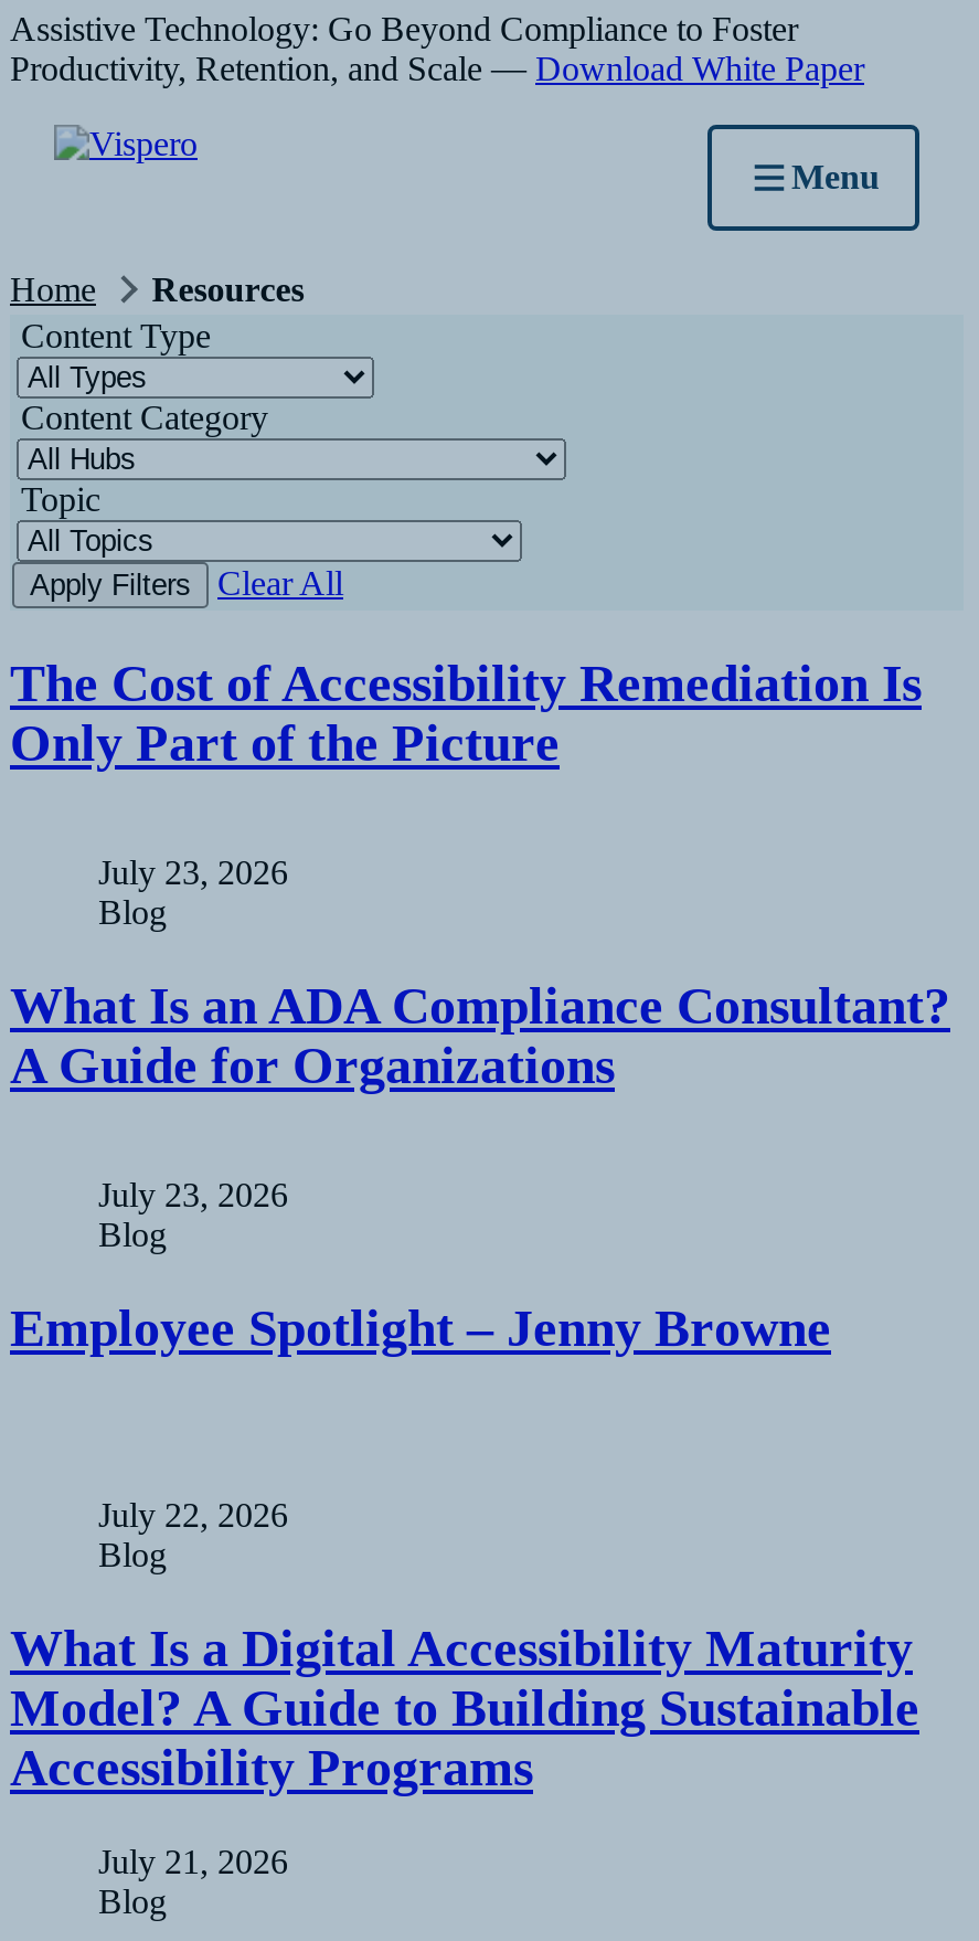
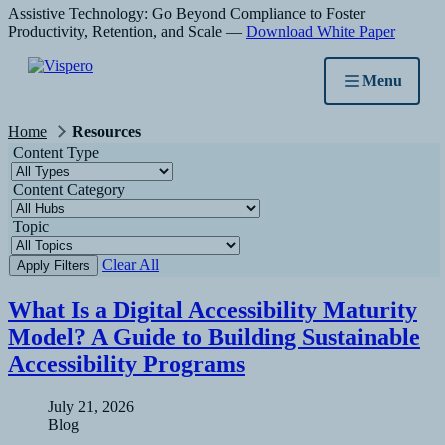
- The Cost of Accessibility Remediation Is
- Only Part of the Picture
- July 23, 2026
- Blog
- What Is an ADA Compliance Consultant?
- A Guide for Organizations
- July 23, 2026
- Blog
- Employee Spotlight – Jenny Browne
- July 22, 2026
- Blog
